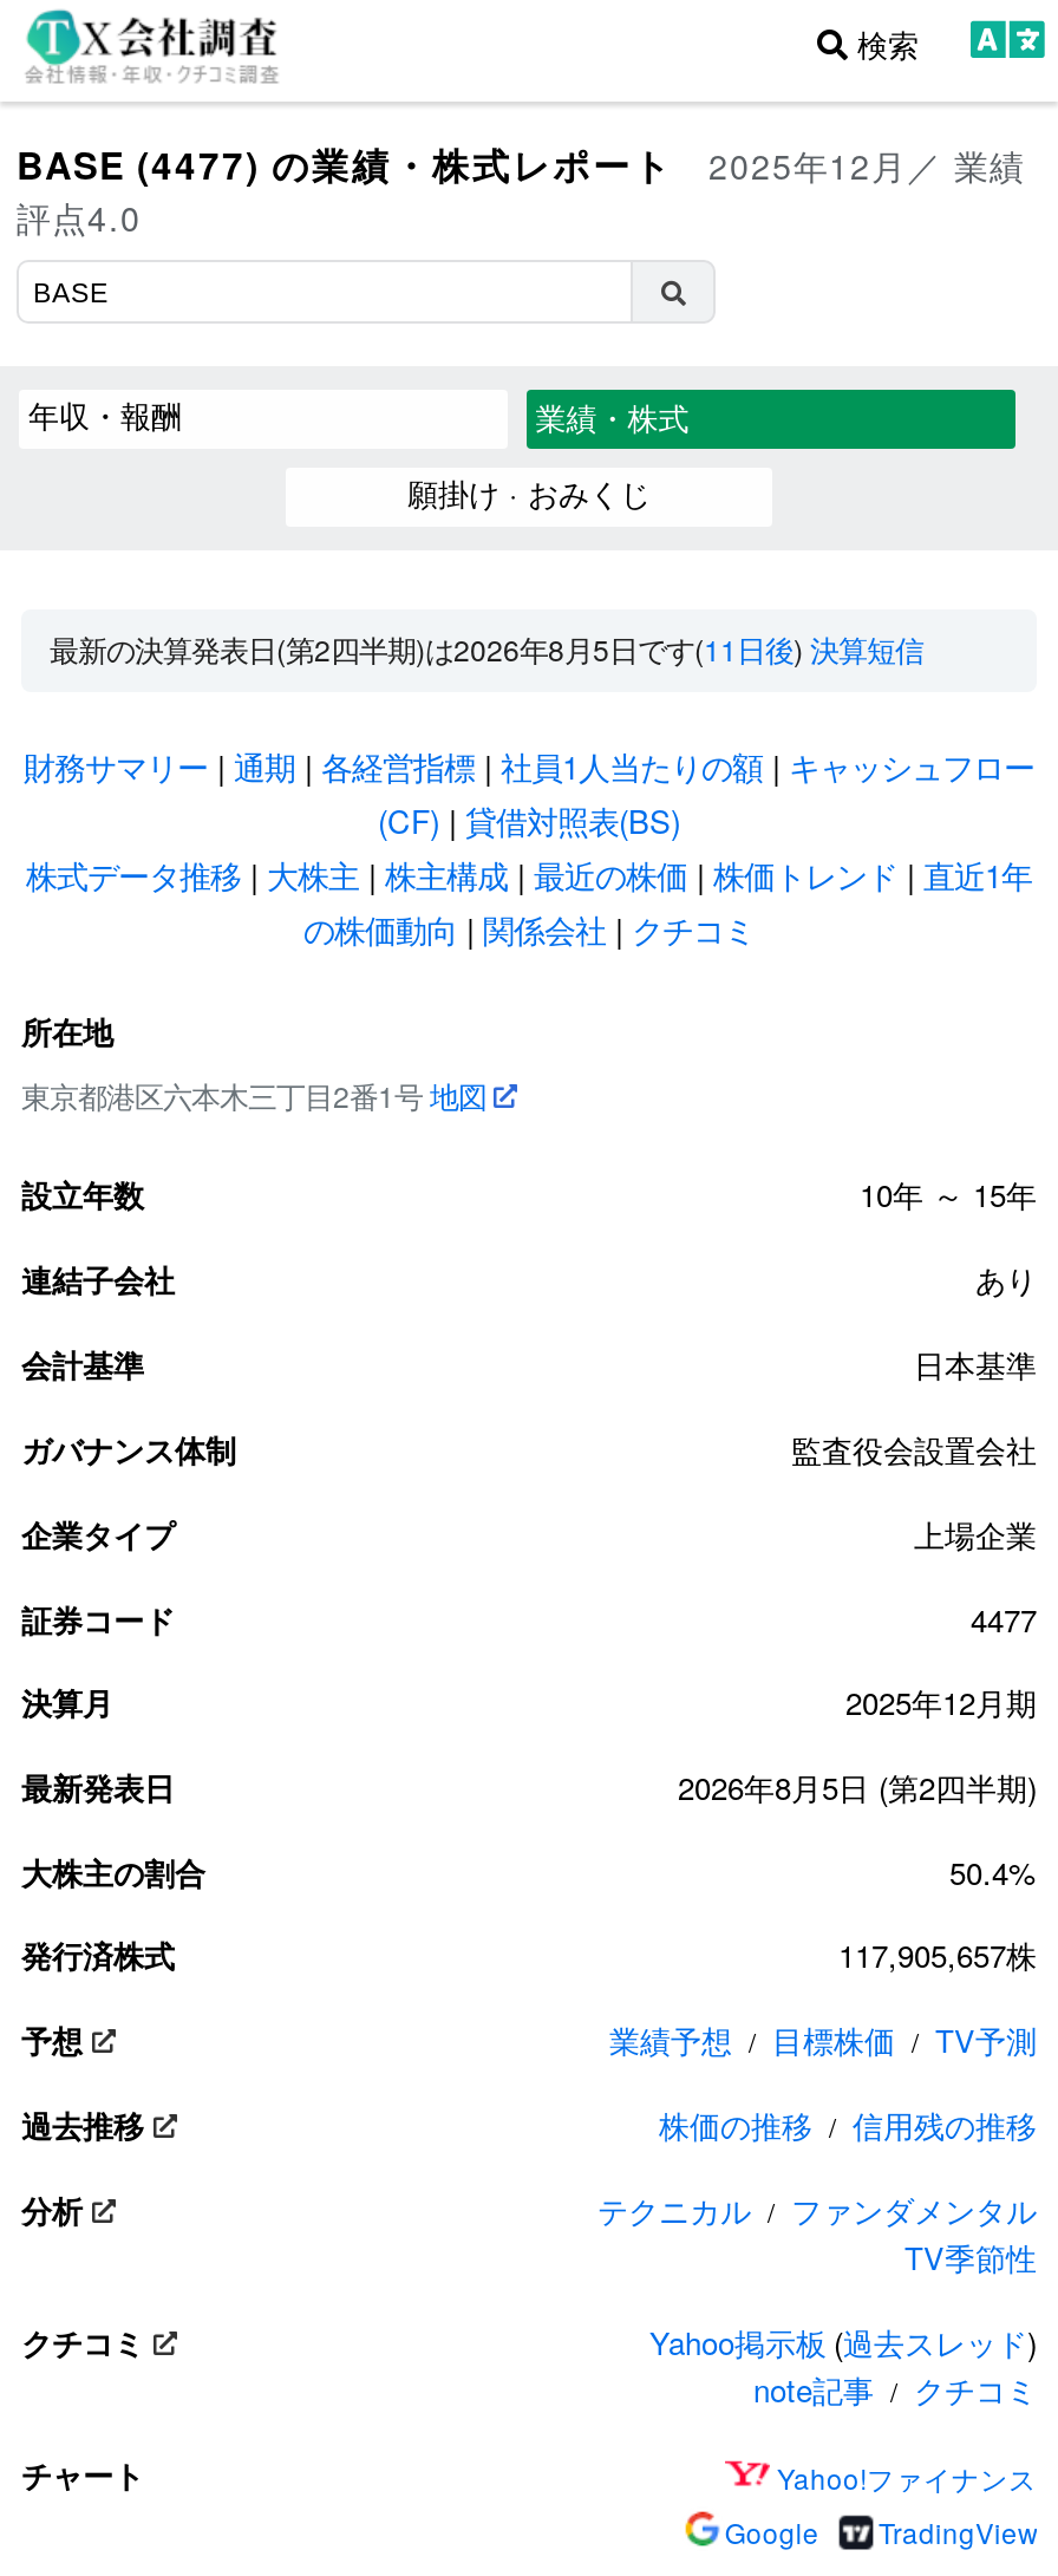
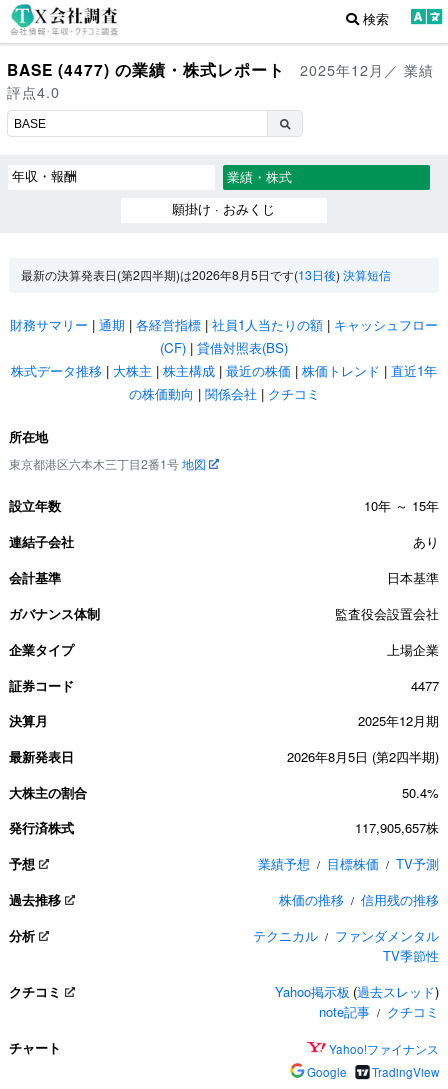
- 最新の決算発表日(第2四半期)は2026年8月5日です(11日後)決算短信
+ 最新の決算発表日(第2四半期)は2026年8月5日です(13日後)決算短信
